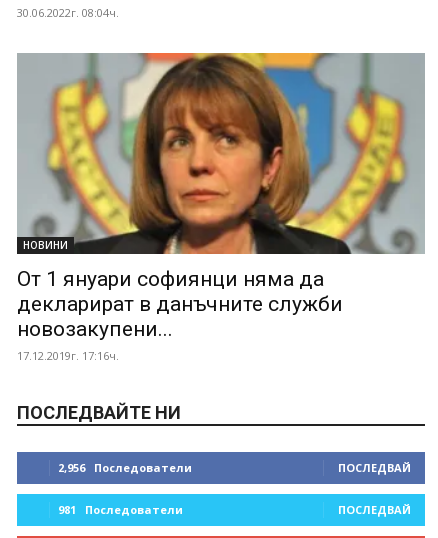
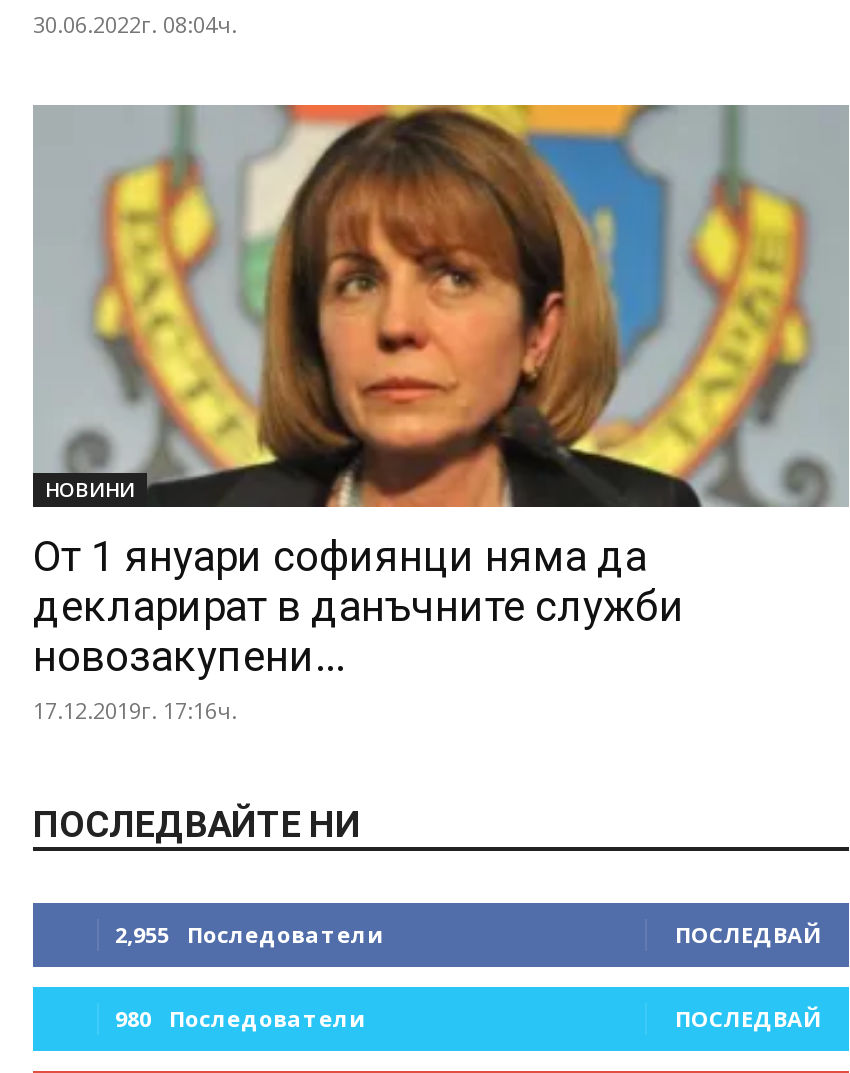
- 2,956 Последователи
+ 2,955 Последователи

- 981 Последователи
+ 980 Последователи
